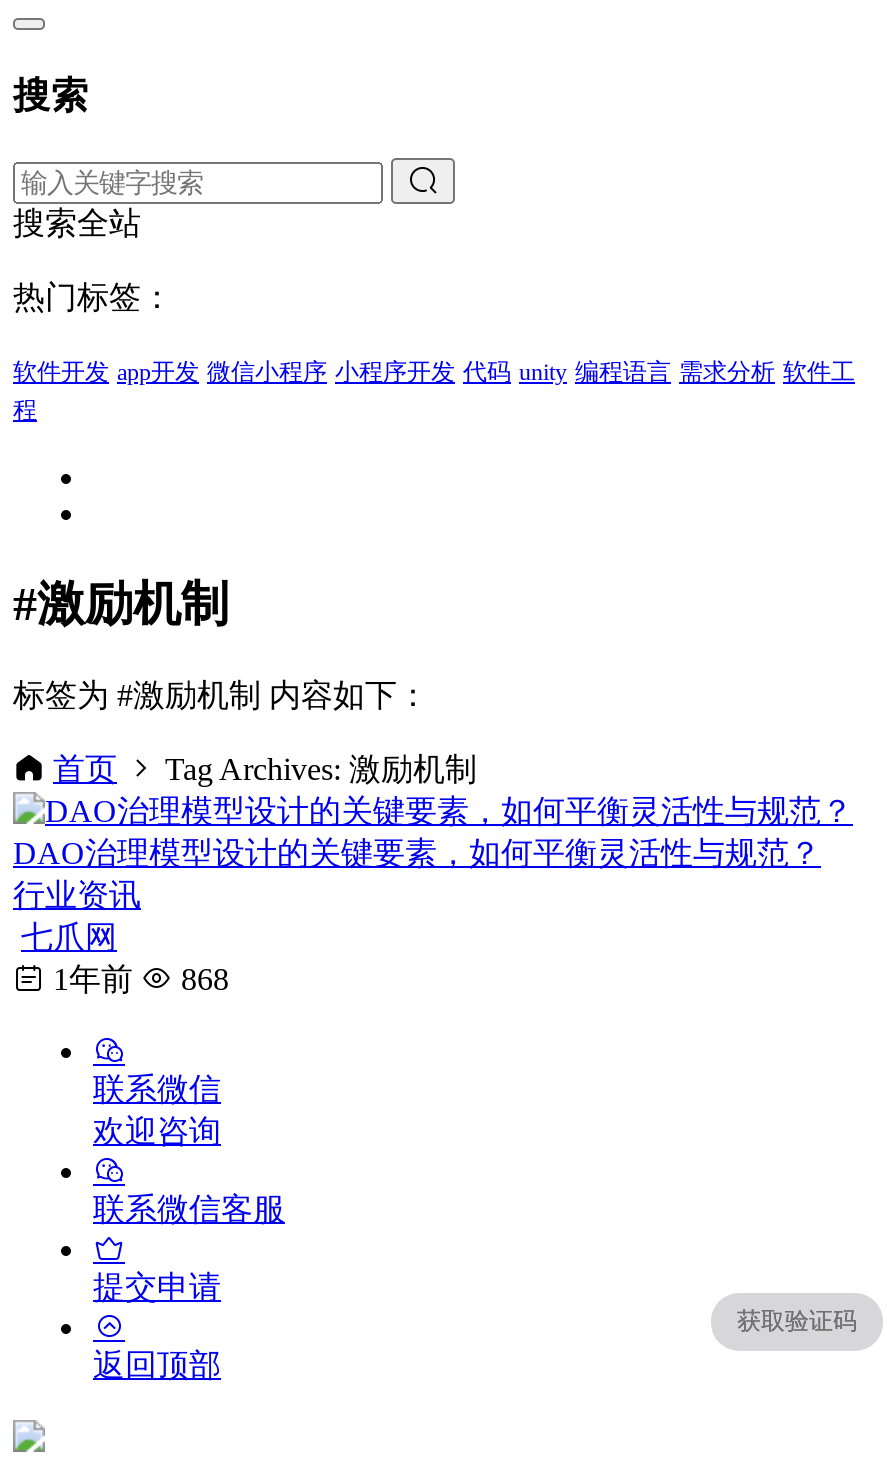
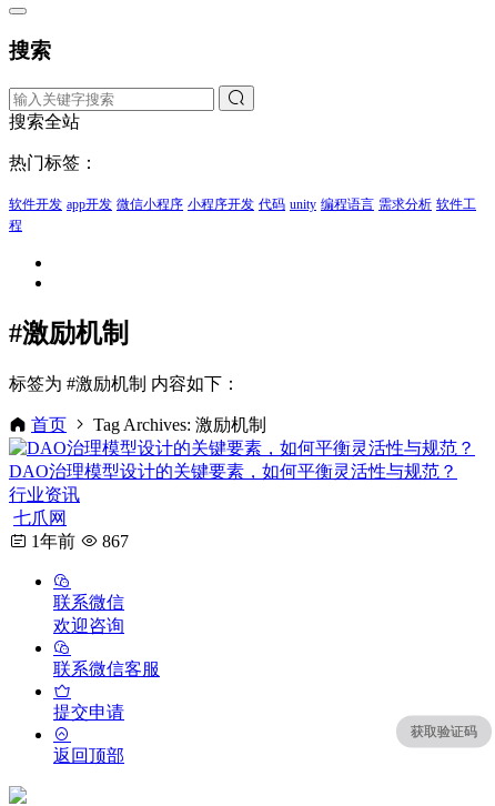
- 1年前 868
+ 1年前 867
